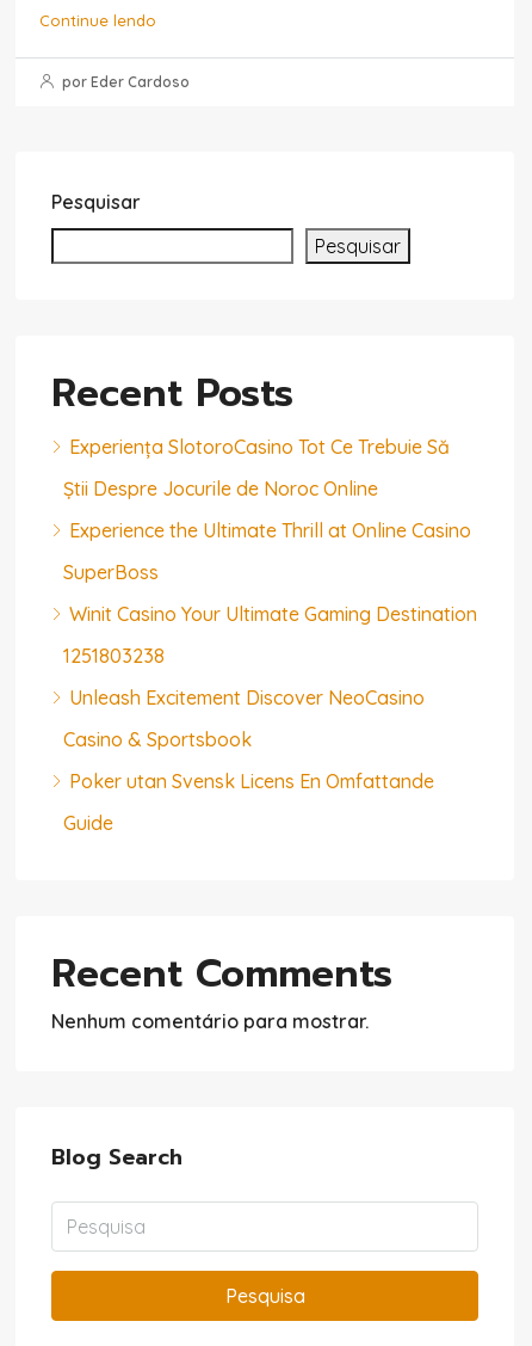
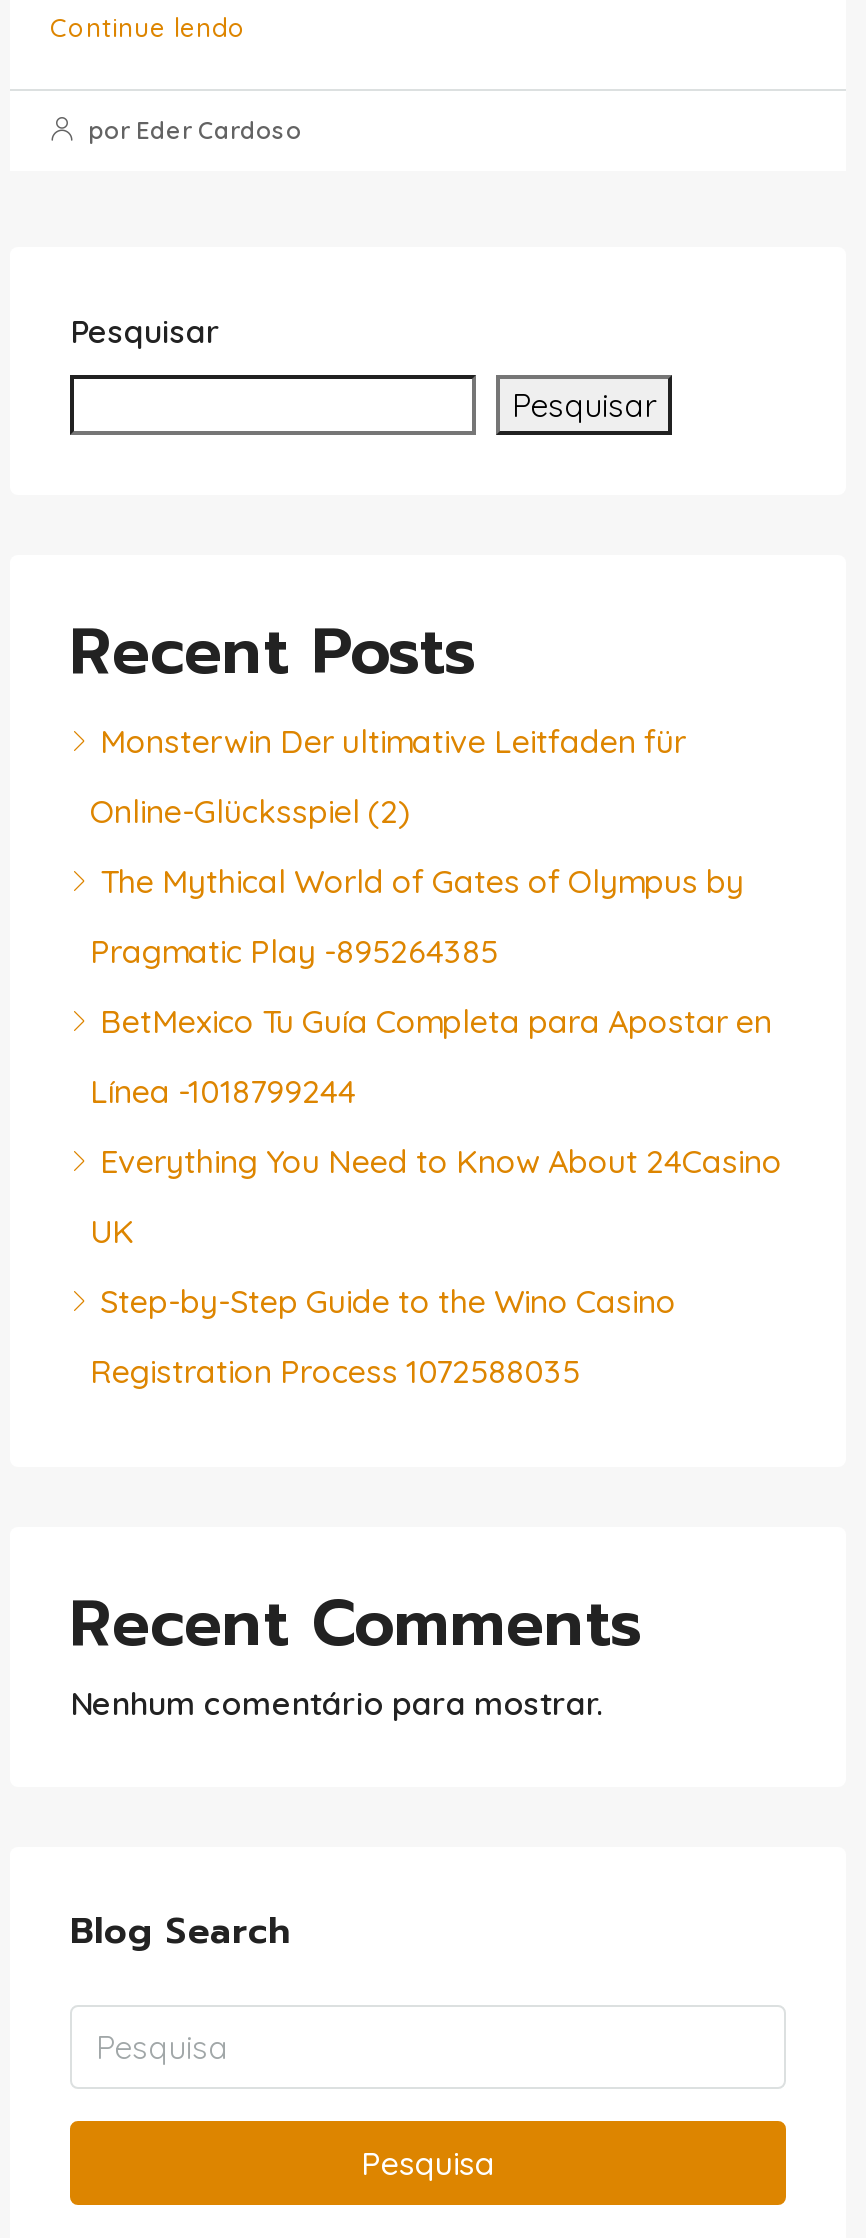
- Experiența SlotoroCasino Tot Ce Trebuie Să
+ Monsterwin Der ultimative Leitfaden für

- Știi Despre Jocurile de Noroc Online
+ Online-Glücksspiel (2)

- Experience the Ultimate Thrill at Online Casino
+ The Mythical World of Gates of Olympus by

- SuperBoss
+ Pragmatic Play -895264385

- Winit Casino Your Ultimate Gaming Destination
+ BetMexico Tu Guía Completa para Apostar en

- 1251803238
+ Línea -1018799244

- Unleash Excitement Discover NeoCasino
+ Everything You Need to Know About 24Casino

- Casino & Sportsbook
+ UK

- Poker utan Svensk Licens En Omfattande
+ Step-by-Step Guide to the Wino Casino

- Guide
+ Registration Process 1072588035
